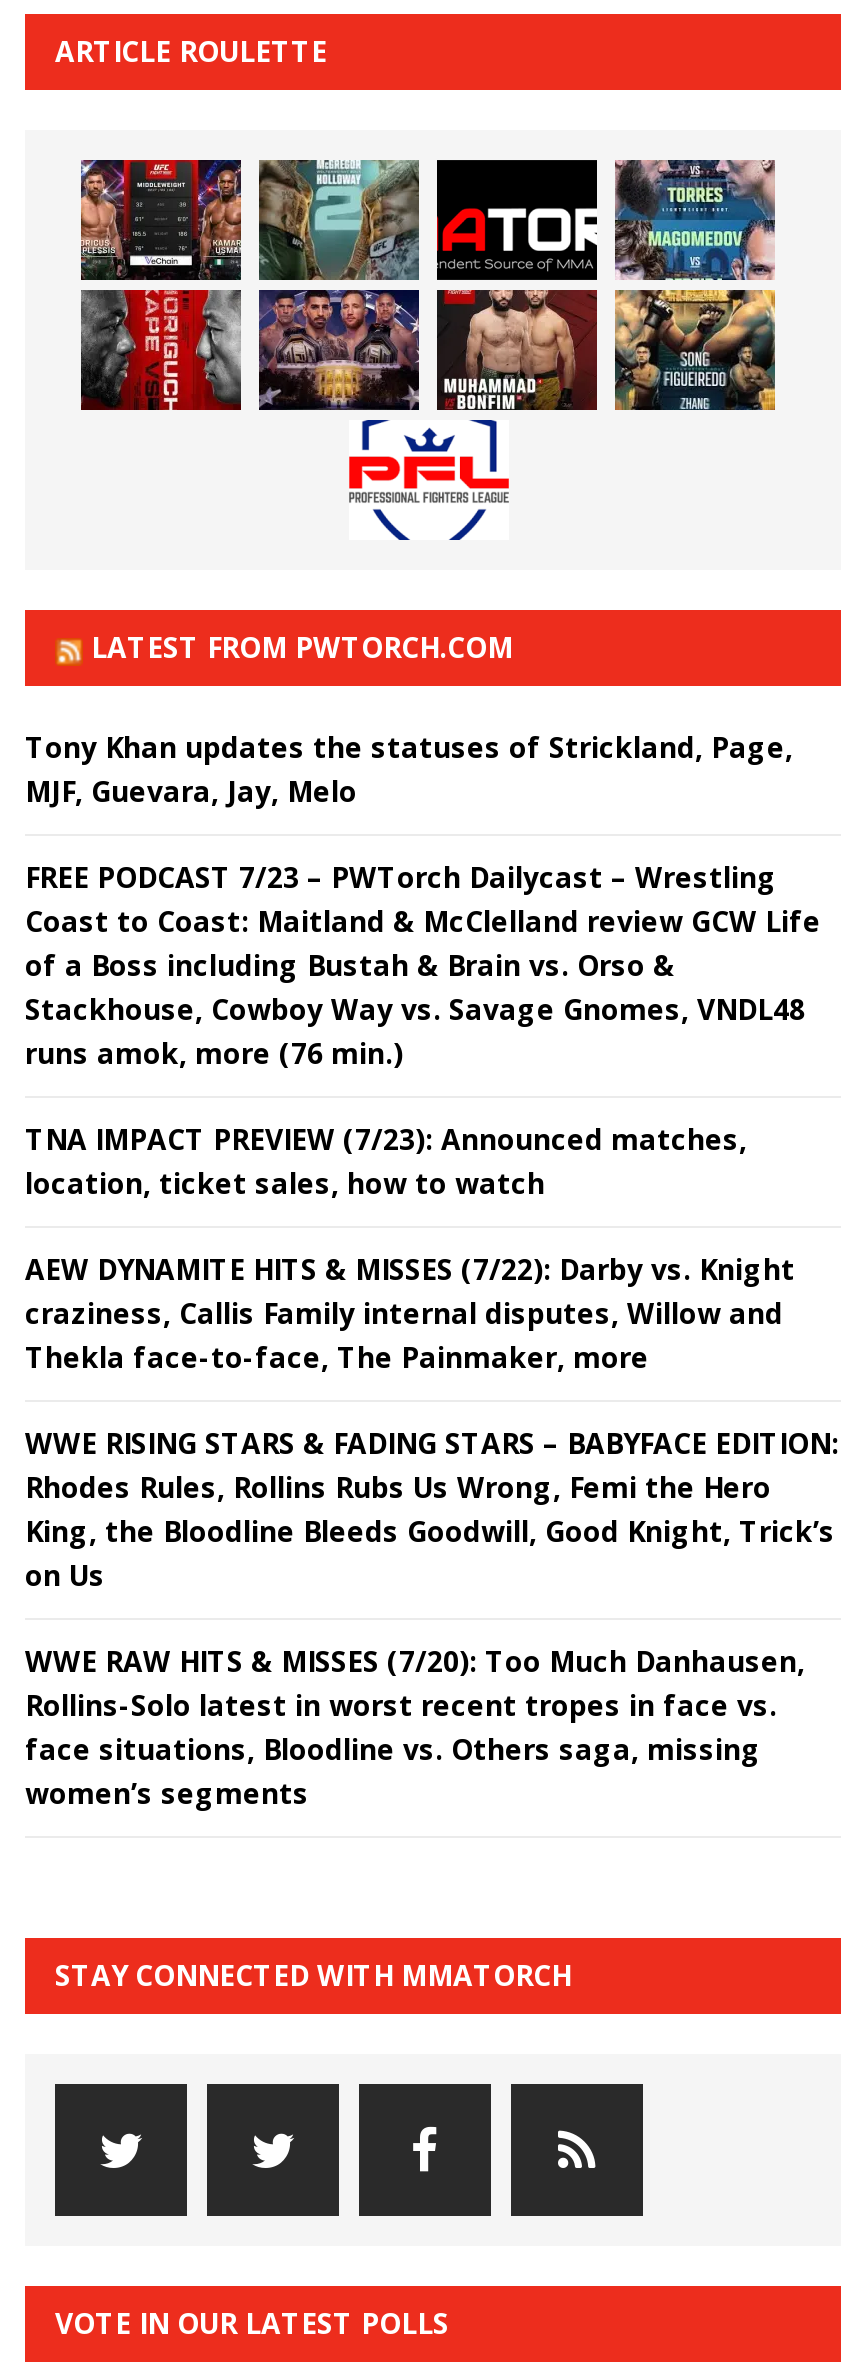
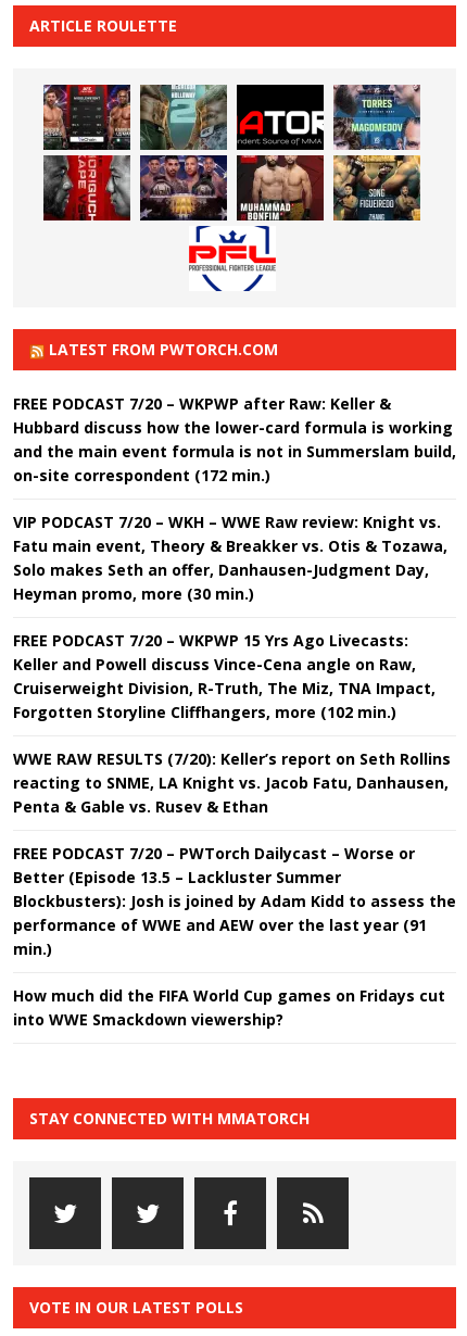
- Tony Khan updates the statuses of Strickland, Page,
- MJF, Guevara, Jay, Melo
+ FREE PODCAST 7/20 – WKPWP after Raw: Keller &
+ Hubbard discuss how the lower-card formula is working
+ and the main event formula is not in Summerslam build,
+ on-site correspondent (172 min.)

- FREE PODCAST 7/23 – PWTorch Dailycast – Wrestling
- Coast to Coast: Maitland & McClelland review GCW Life
- of a Boss including Bustah & Brain vs. Orso &
- Stackhouse, Cowboy Way vs. Savage Gnomes, VNDL48
- runs amok, more (76 min.)
+ VIP PODCAST 7/20 – WKH – WWE Raw review: Knight vs.
+ Fatu main event, Theory & Breakker vs. Otis & Tozawa,
+ Solo makes Seth an offer, Danhausen-Judgment Day,
+ Heyman promo, more (30 min.)

- TNA IMPACT PREVIEW (7/23): Announced matches,
- location, ticket sales, how to watch
+ FREE PODCAST 7/20 – WKPWP 15 Yrs Ago Livecasts:
+ Keller and Powell discuss Vince-Cena angle on Raw,
+ Cruiserweight Division, R-Truth, The Miz, TNA Impact,
+ Forgotten Storyline Cliffhangers, more (102 min.)

- AEW DYNAMITE HITS & MISSES (7/22): Darby vs. Knight
- craziness, Callis Family internal disputes, Willow and
- Thekla face-to-face, The Painmaker, more
+ WWE RAW RESULTS (7/20): Keller’s report on Seth Rollins
+ reacting to SNME, LA Knight vs. Jacob Fatu, Danhausen,
+ Penta & Gable vs. Rusev & Ethan

- WWE RISING STARS & FADING STARS – BABYFACE EDITION:
- Rhodes Rules, Rollins Rubs Us Wrong, Femi the Hero
- King, the Bloodline Bleeds Goodwill, Good Knight, Trick’s
- on Us
+ FREE PODCAST 7/20 – PWTorch Dailycast – Worse or
+ Better (Episode 13.5 – Lackluster Summer
+ Blockbusters): Josh is joined by Adam Kidd to assess the
+ performance of WWE and AEW over the last year (91
+ min.)

- WWE RAW HITS & MISSES (7/20): Too Much Danhausen,
- Rollins-Solo latest in worst recent tropes in face vs.
- face situations, Bloodline vs. Others saga, missing
- women’s segments
+ How much did the FIFA World Cup games on Fridays cut
+ into WWE Smackdown viewership?
